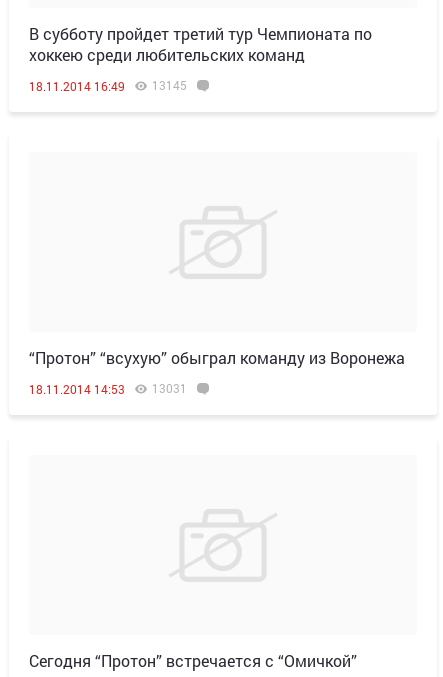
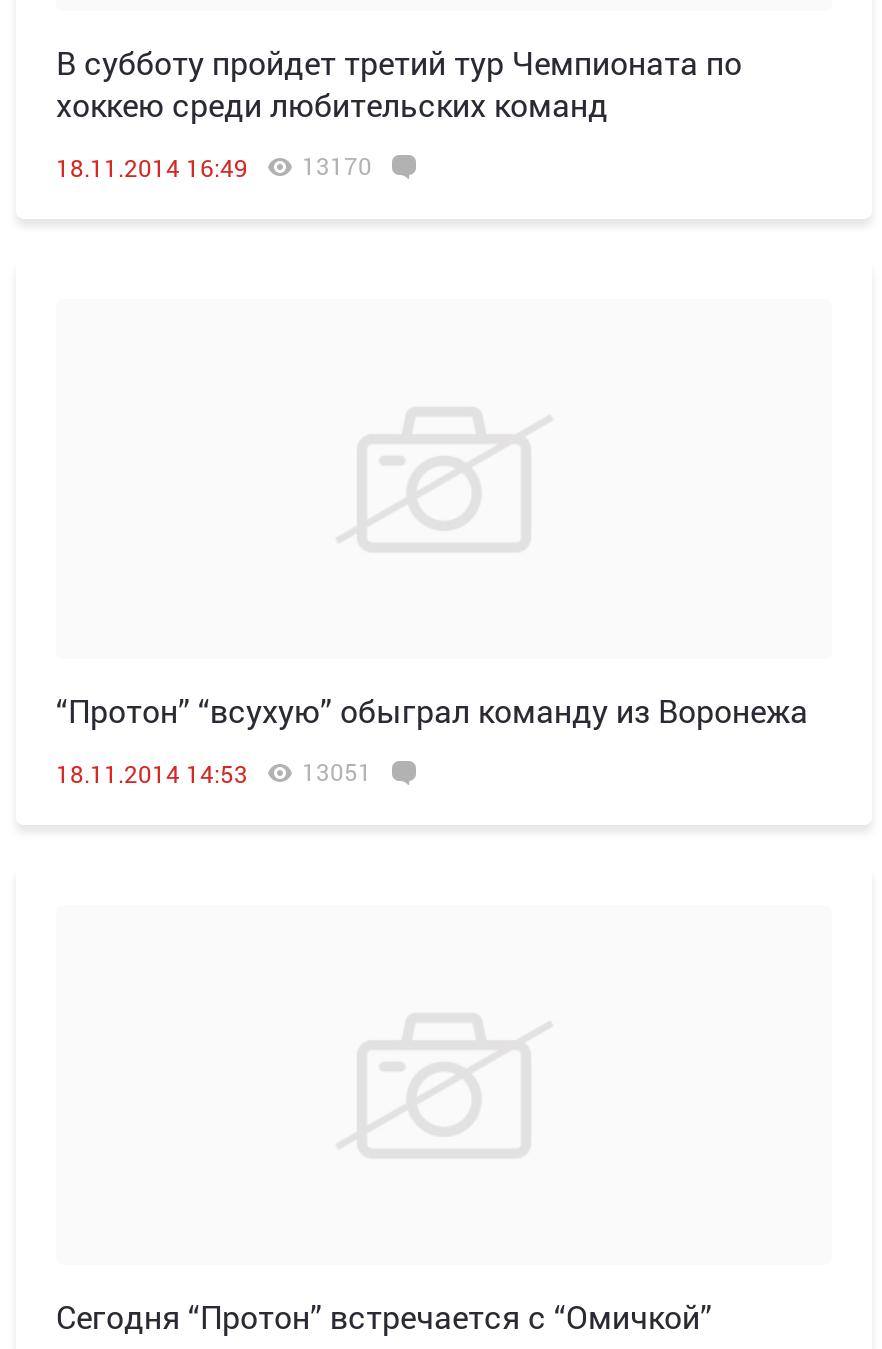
- 18.11.2014 16:49 13145
+ 18.11.2014 16:49 13170

- 18.11.2014 14:53 13031
+ 18.11.2014 14:53 13051
